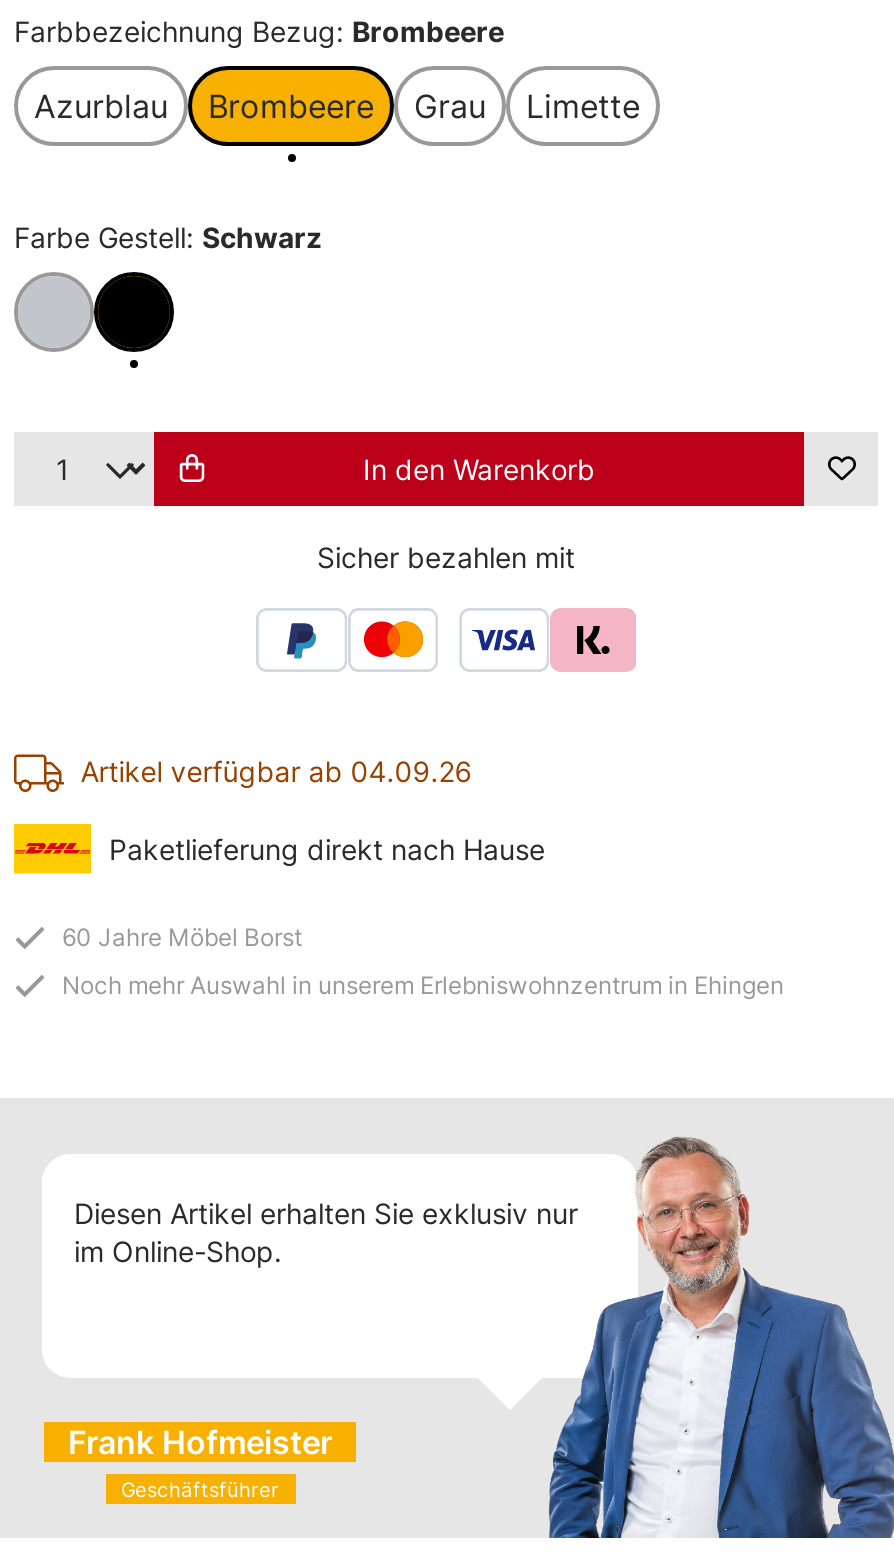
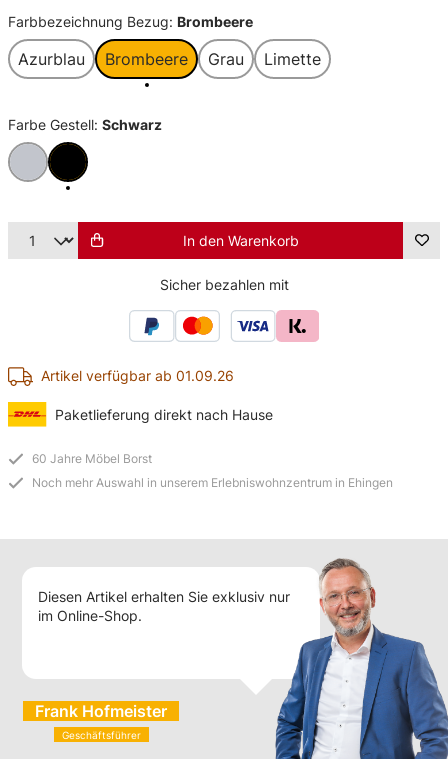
- Artikel verfügbar ab 04.09.26
+ Artikel verfügbar ab 01.09.26
